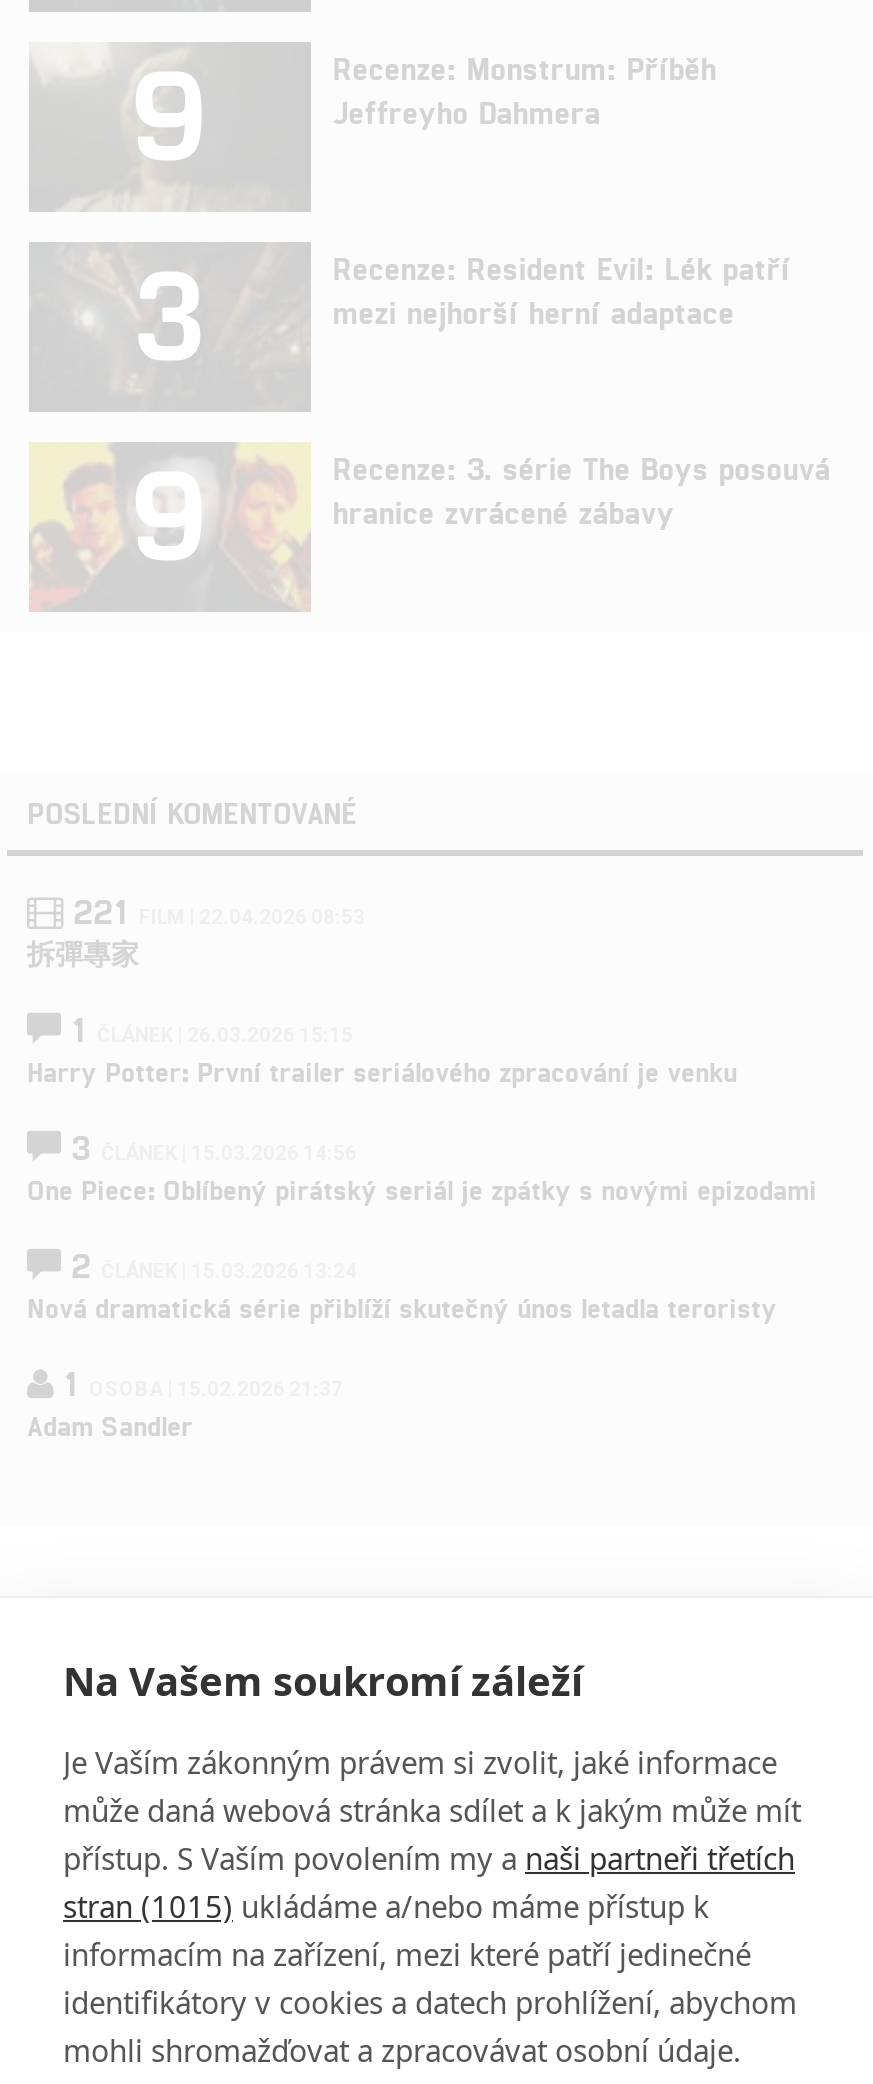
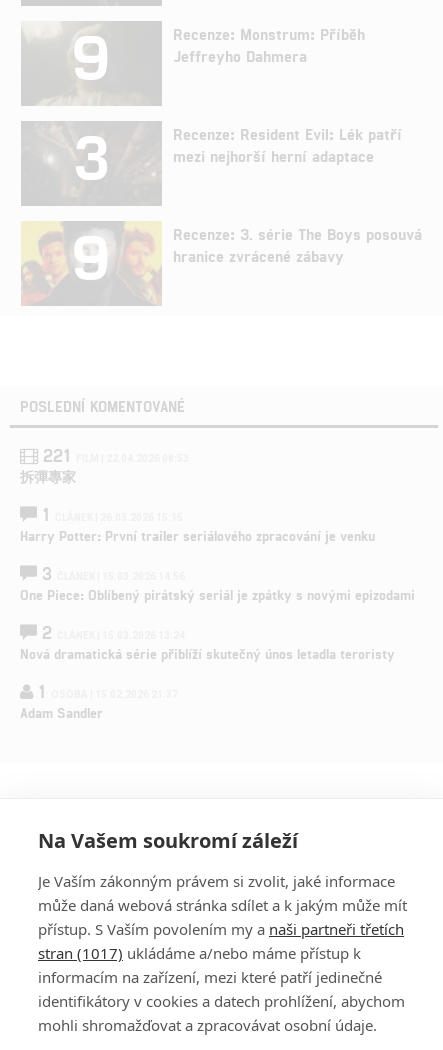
- stran (1015) ukládáme a/nebo máme přístup k
+ stran (1017) ukládáme a/nebo máme přístup k
